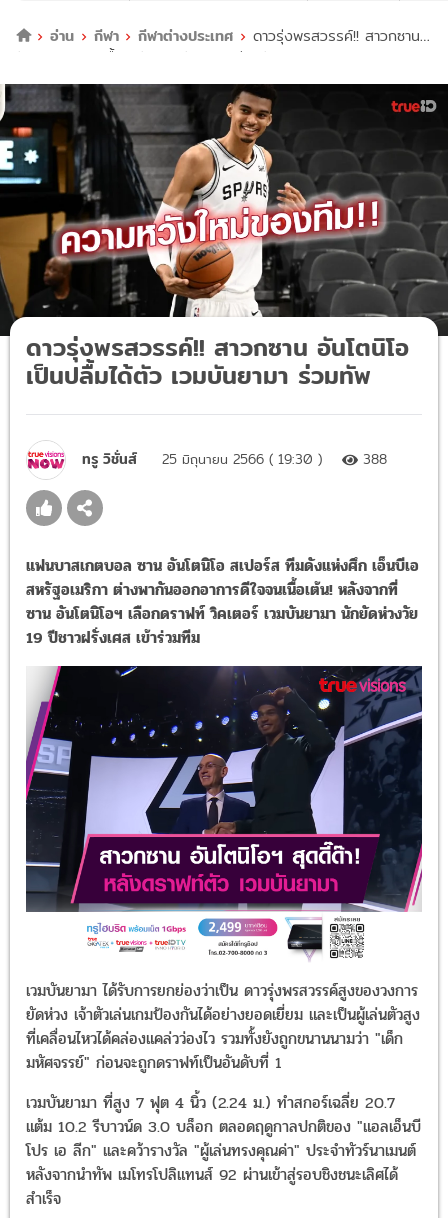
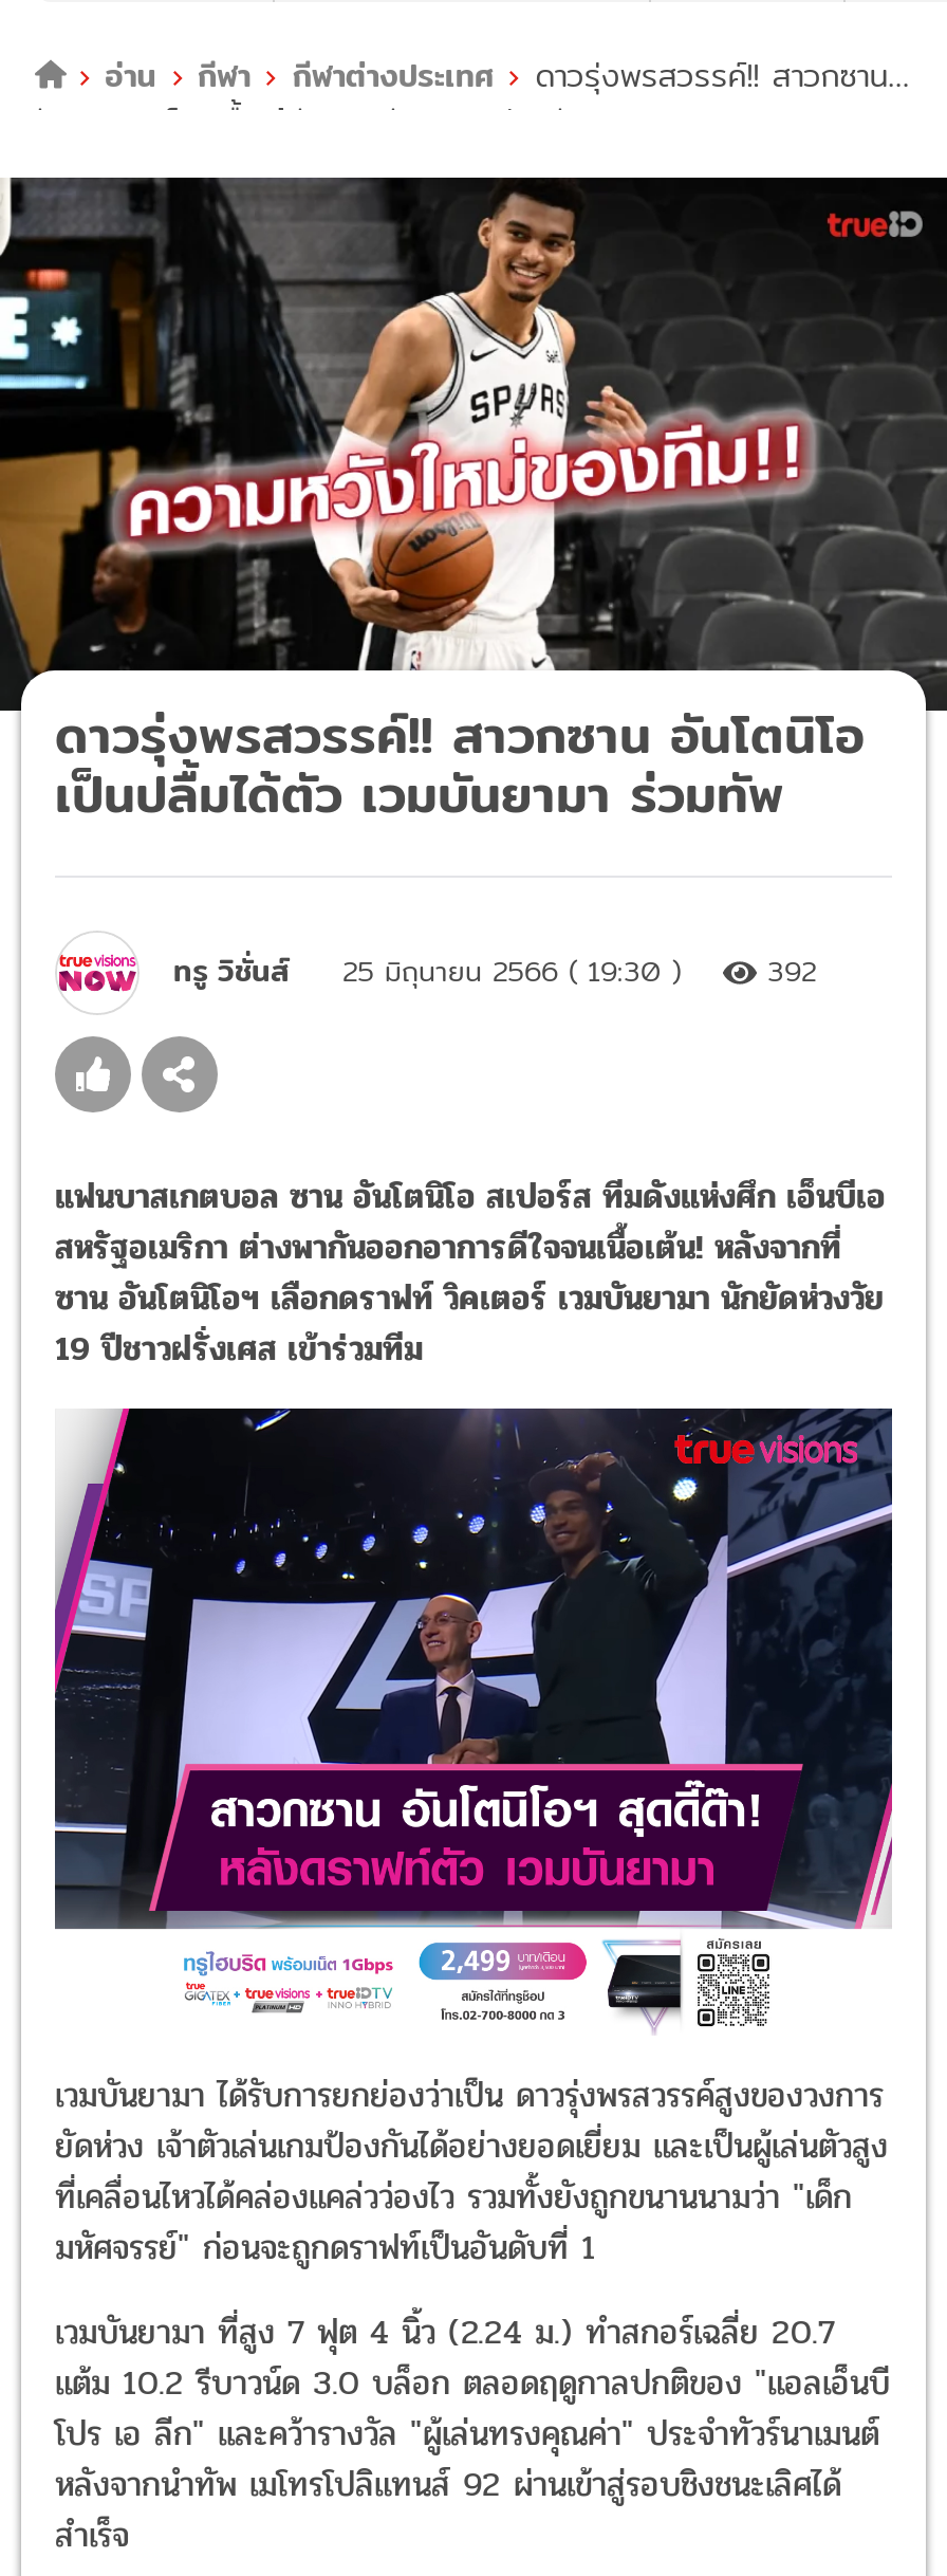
- 388
+ 392
